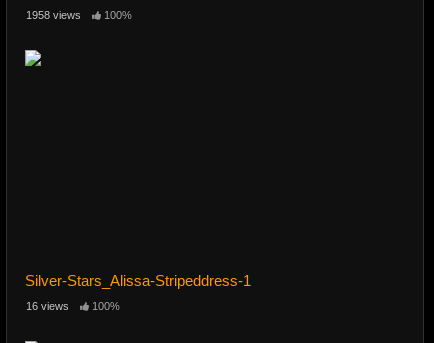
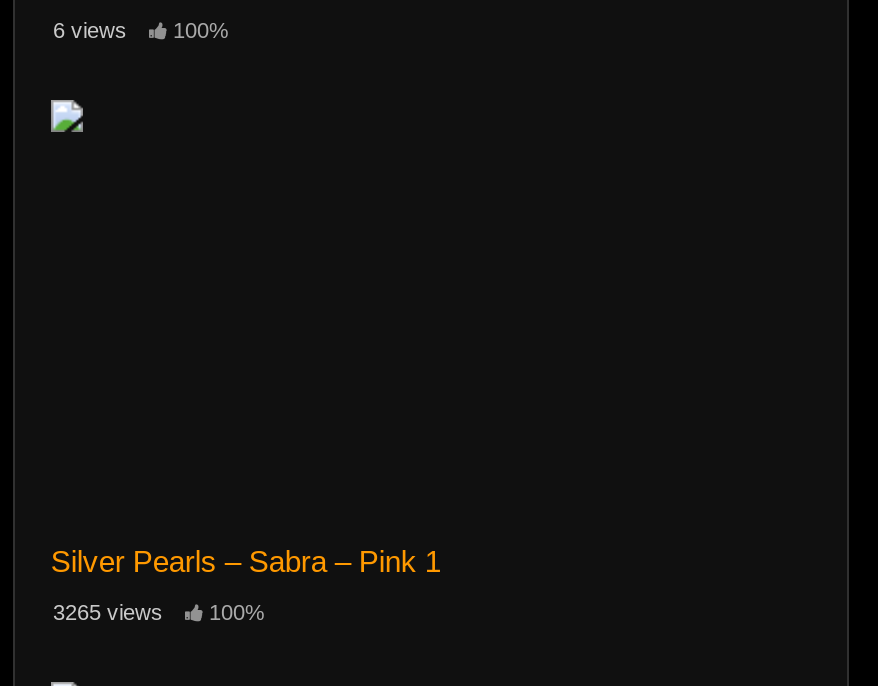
- 1958 views 100%
+ 6 views 100%

- Silver-Stars_Alissa-Stripeddress-1
+ Silver Pearls – Sabra – Pink 1

- 16 views 100%
+ 3265 views 100%
